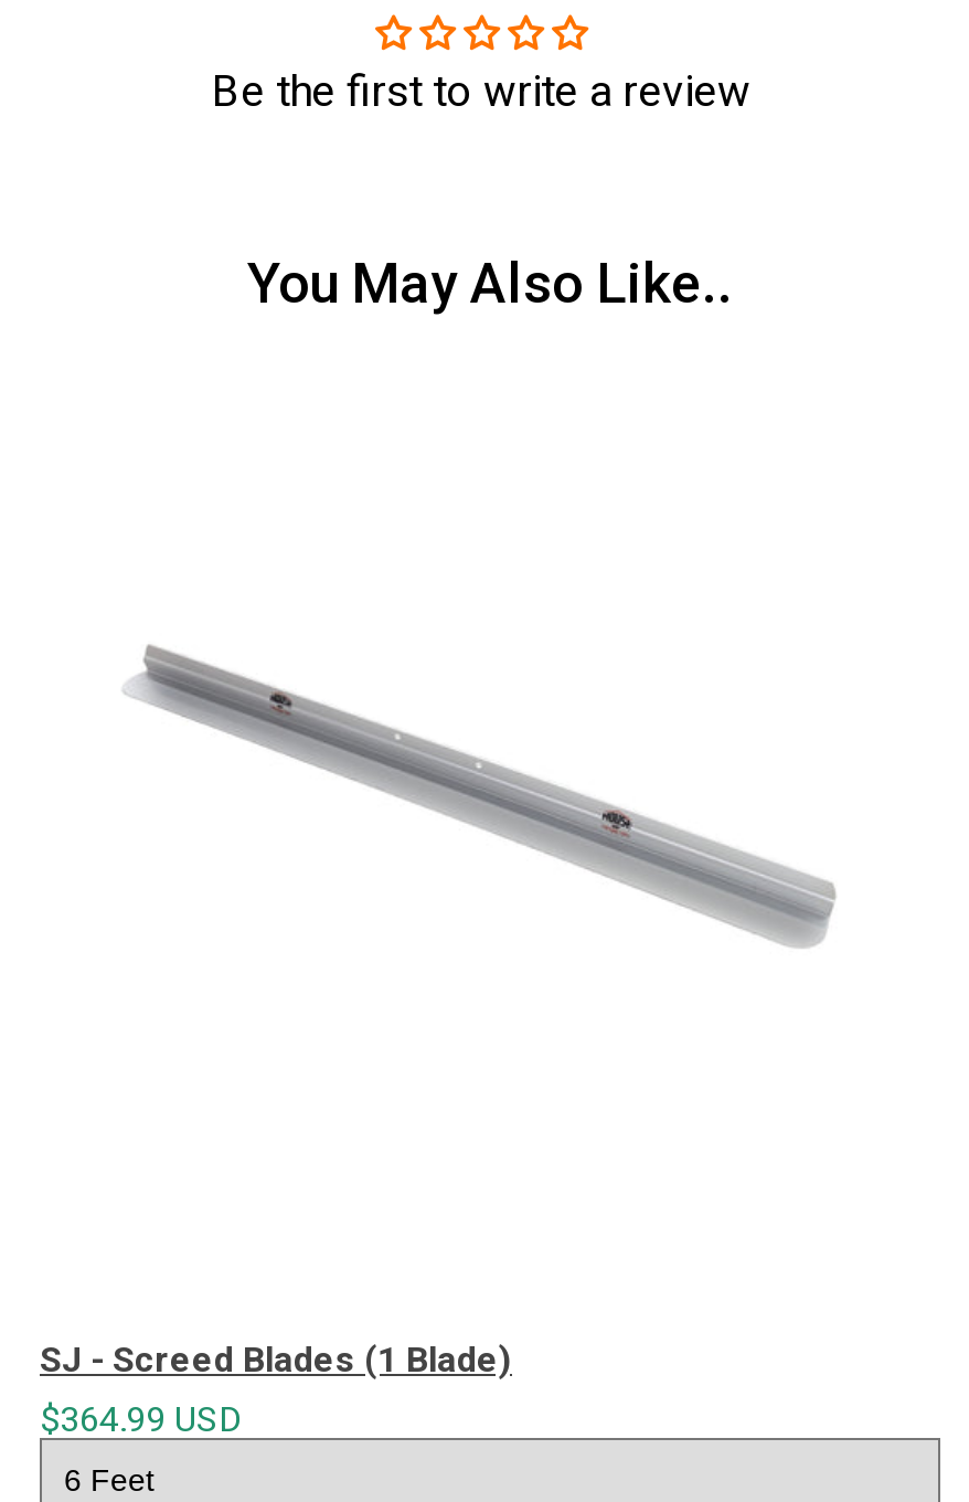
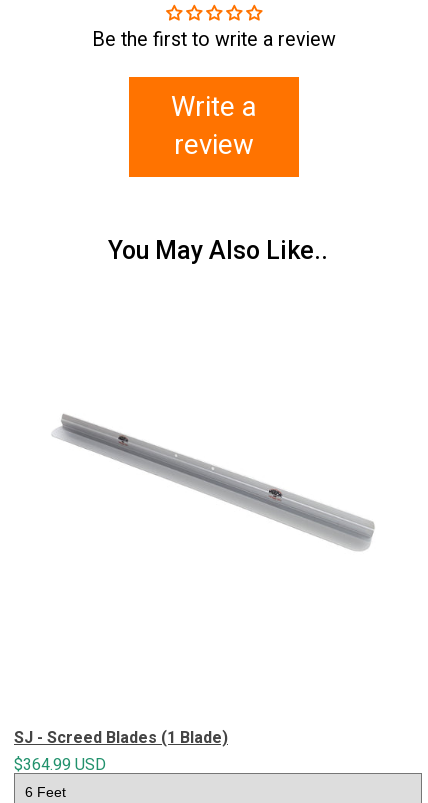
+ Write a
+ review
